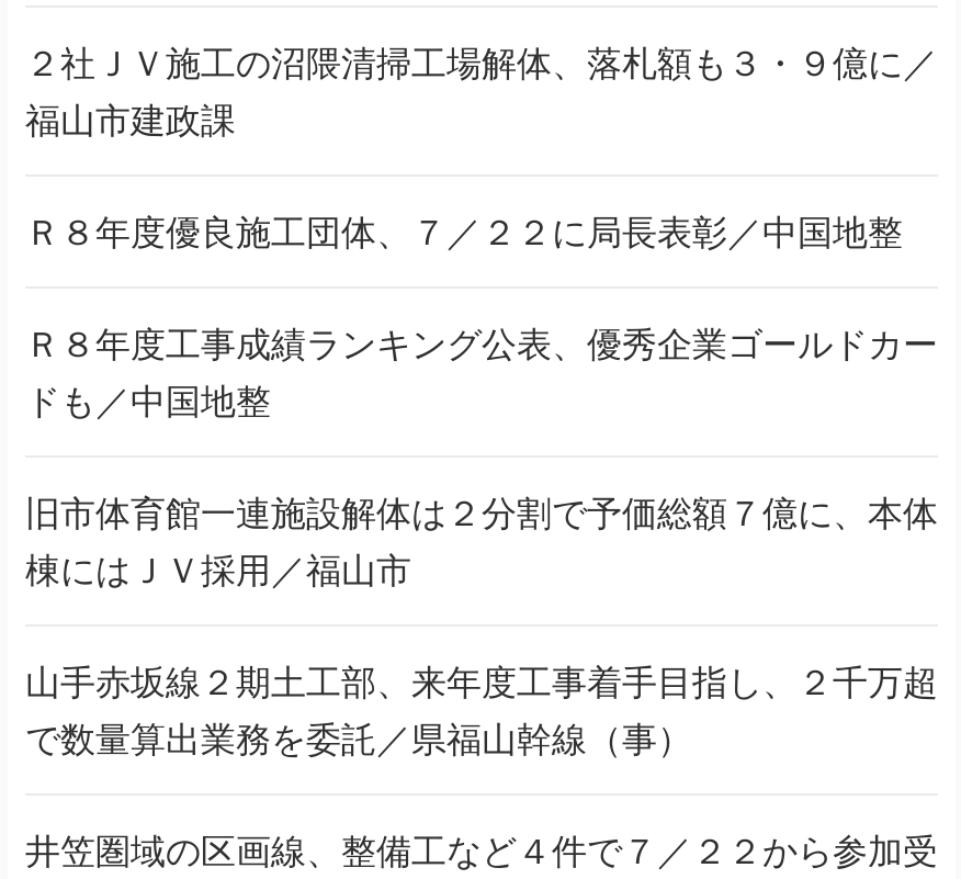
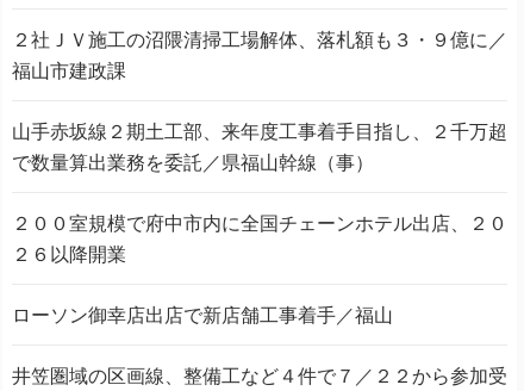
- Ｒ８年度優良施工団体、７／２２に局長表彰／中国地整
- Ｒ８年度工事成績ランキング公表、優秀企業ゴールドカー
- ドも／中国地整
- 旧市体育館一連施設解体は２分割で予価総額７億に、本体
- 棟にはＪＶ採用／福山市

moved up: 山手赤坂線２期土工部、来年度工事着手目指し、２千万超 | で数量算出業務を委託／県福山幹線（事）

+ ２００室規模で府中市内に全国チェーンホテル出店、２０
+ ２６以降開業
+ ローソン御幸店出店で新店舗工事着手／福山
